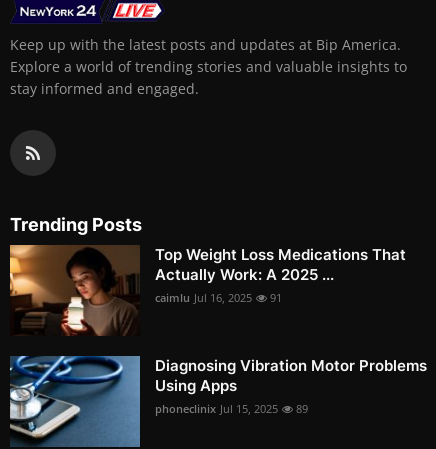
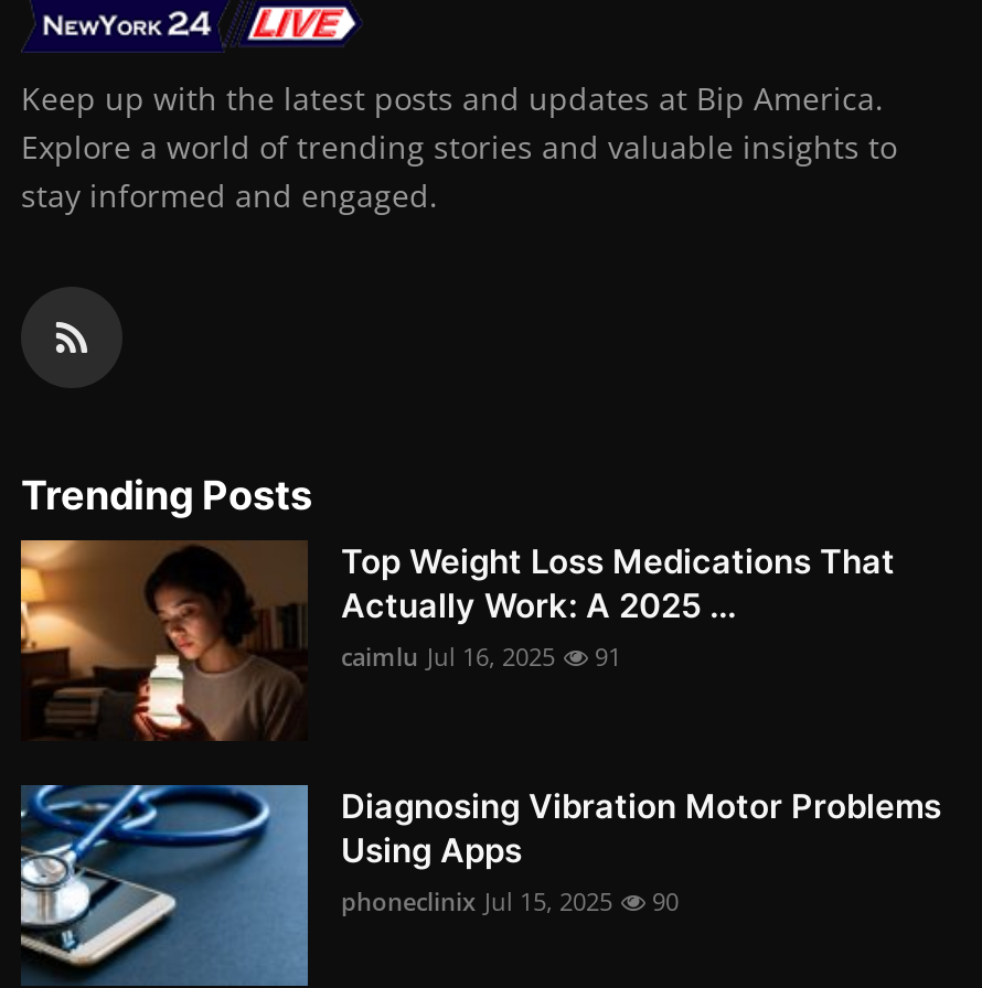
- phoneclinix Jul 15, 2025 89
+ phoneclinix Jul 15, 2025 90
